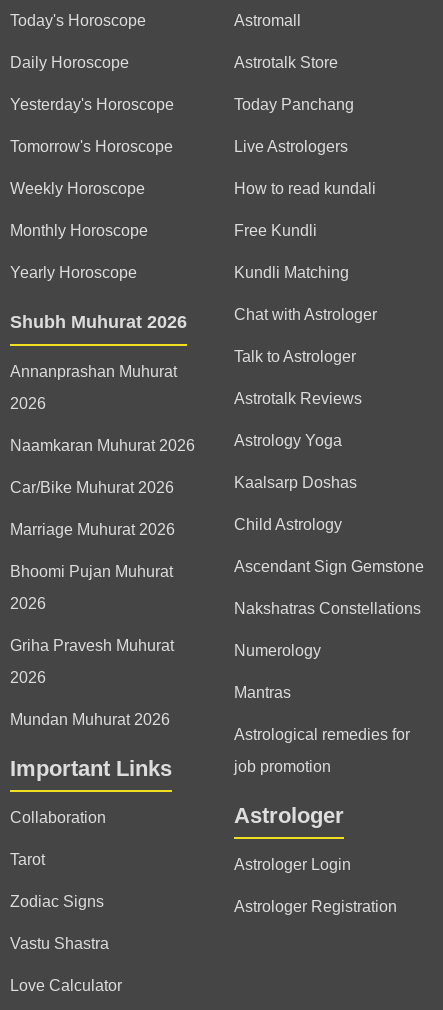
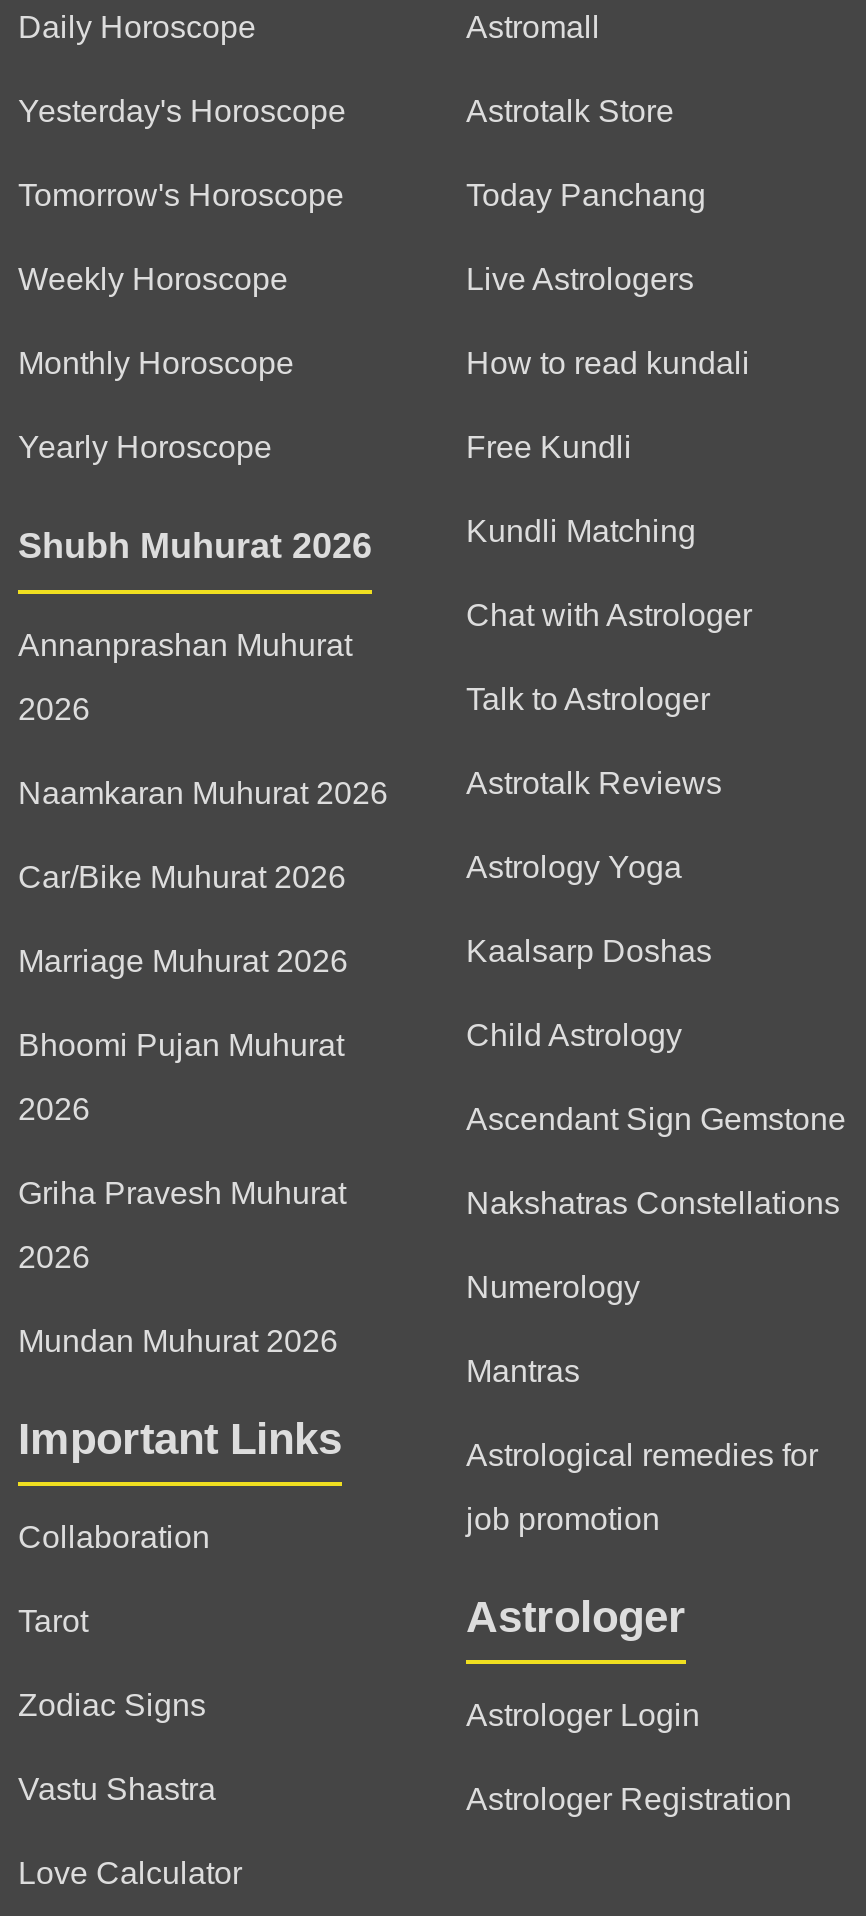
- Today's Horoscope
